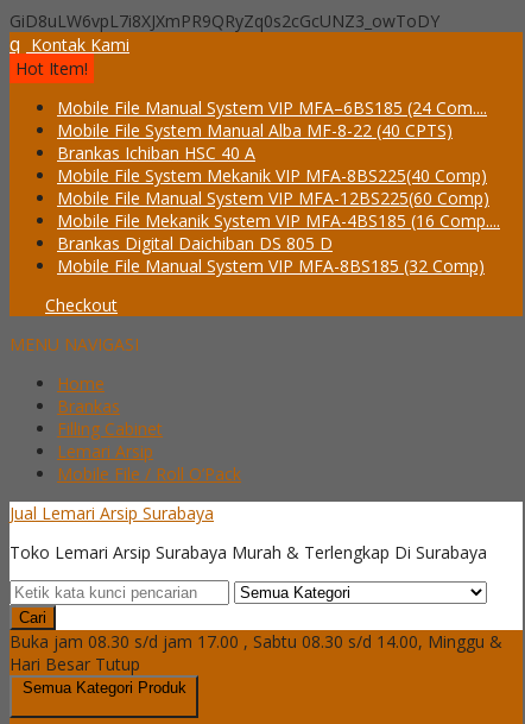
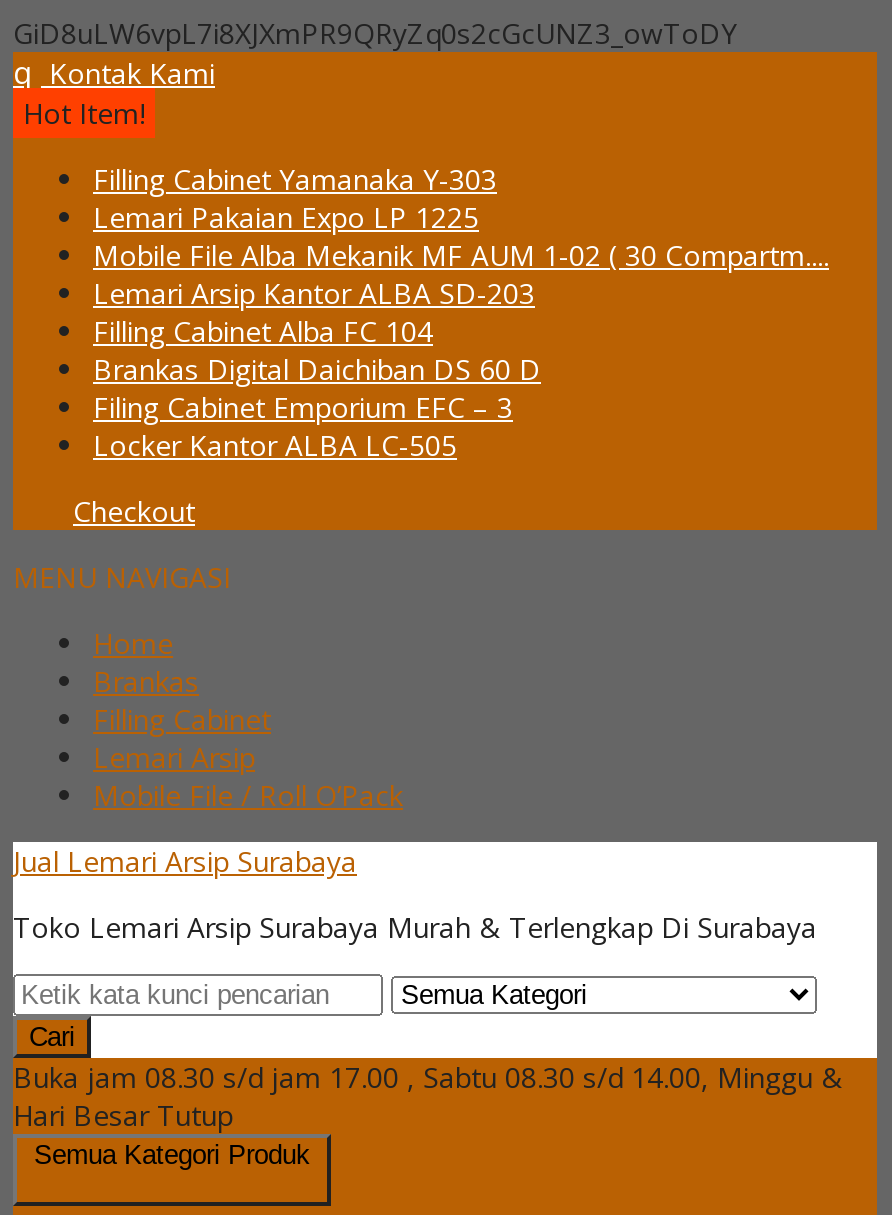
- Mobile File Manual System VIP MFA–6BS185 (24 Com....
- Mobile File System Manual Alba MF-8-22 (40 CPTS)
- Brankas Ichiban HSC 40 A
- Mobile File System Mekanik VIP MFA-8BS225(40 Comp)
- Mobile File Manual System VIP MFA-12BS225(60 Comp)
- Mobile File Mekanik System VIP MFA-4BS185 (16 Comp....
- Brankas Digital Daichiban DS 805 D
- Mobile File Manual System VIP MFA-8BS185 (32 Comp)
+ Filling Cabinet Yamanaka Y-303
+ Lemari Pakaian Expo LP 1225
+ Mobile File Alba Mekanik MF AUM 1-02 ( 30 Compartm....
+ Lemari Arsip Kantor ALBA SD-203
+ Filling Cabinet Alba FC 104
+ Brankas Digital Daichiban DS 60 D
+ Filing Cabinet Emporium EFC – 3
+ Locker Kantor ALBA LC-505
